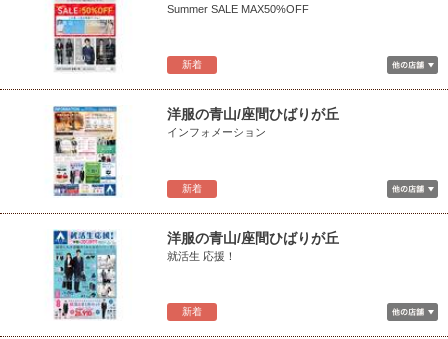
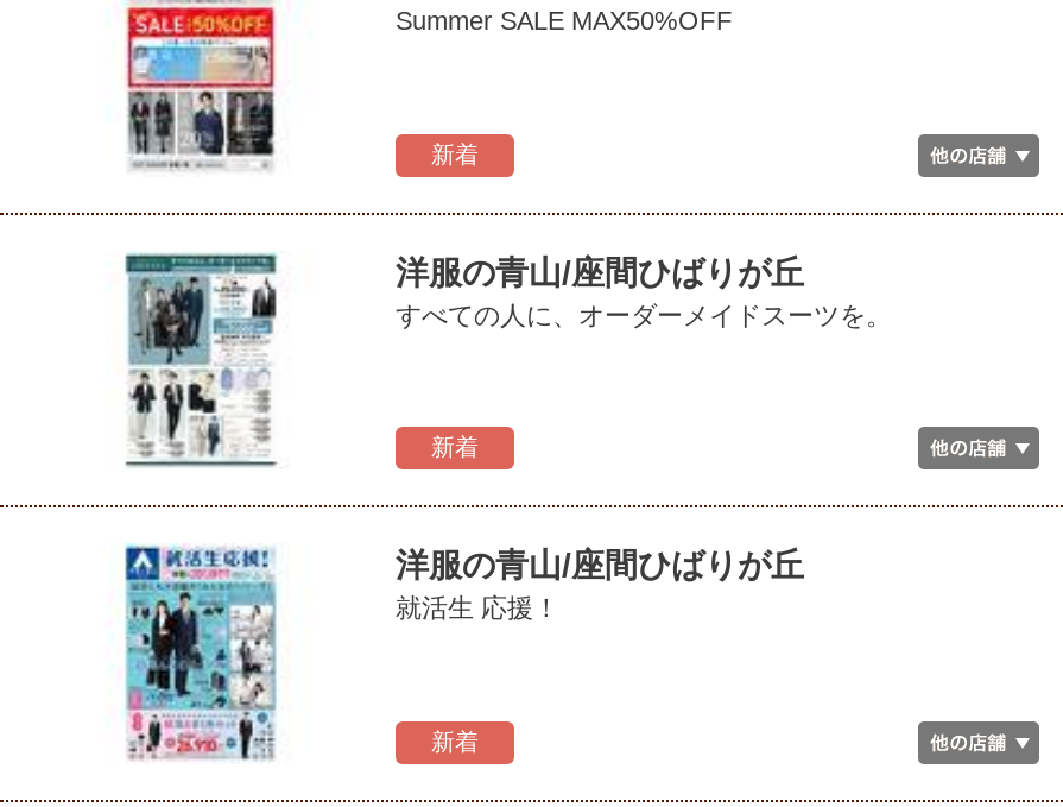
- [image]
+ [image]

- インフォメーション
+ すべての人に、オーダーメイドスーツを。
